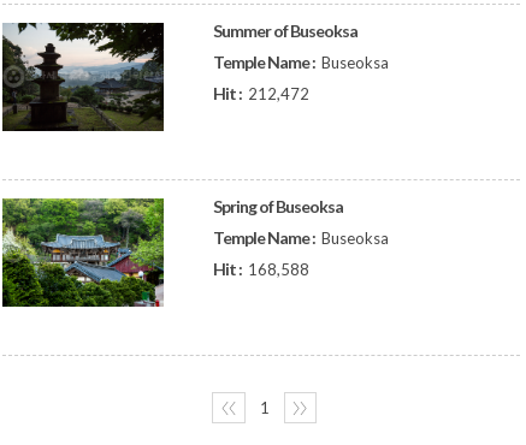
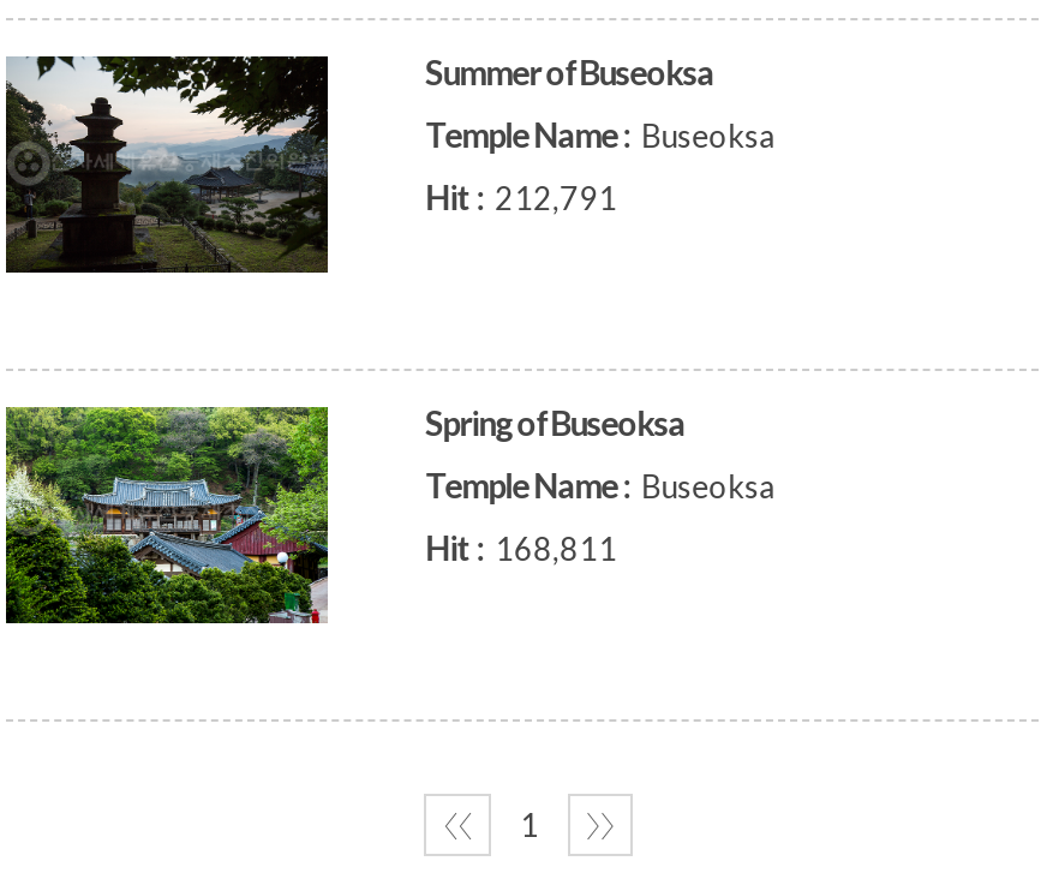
- Hit : 212,472
+ Hit : 212,791

- Hit : 168,588
+ Hit : 168,811
